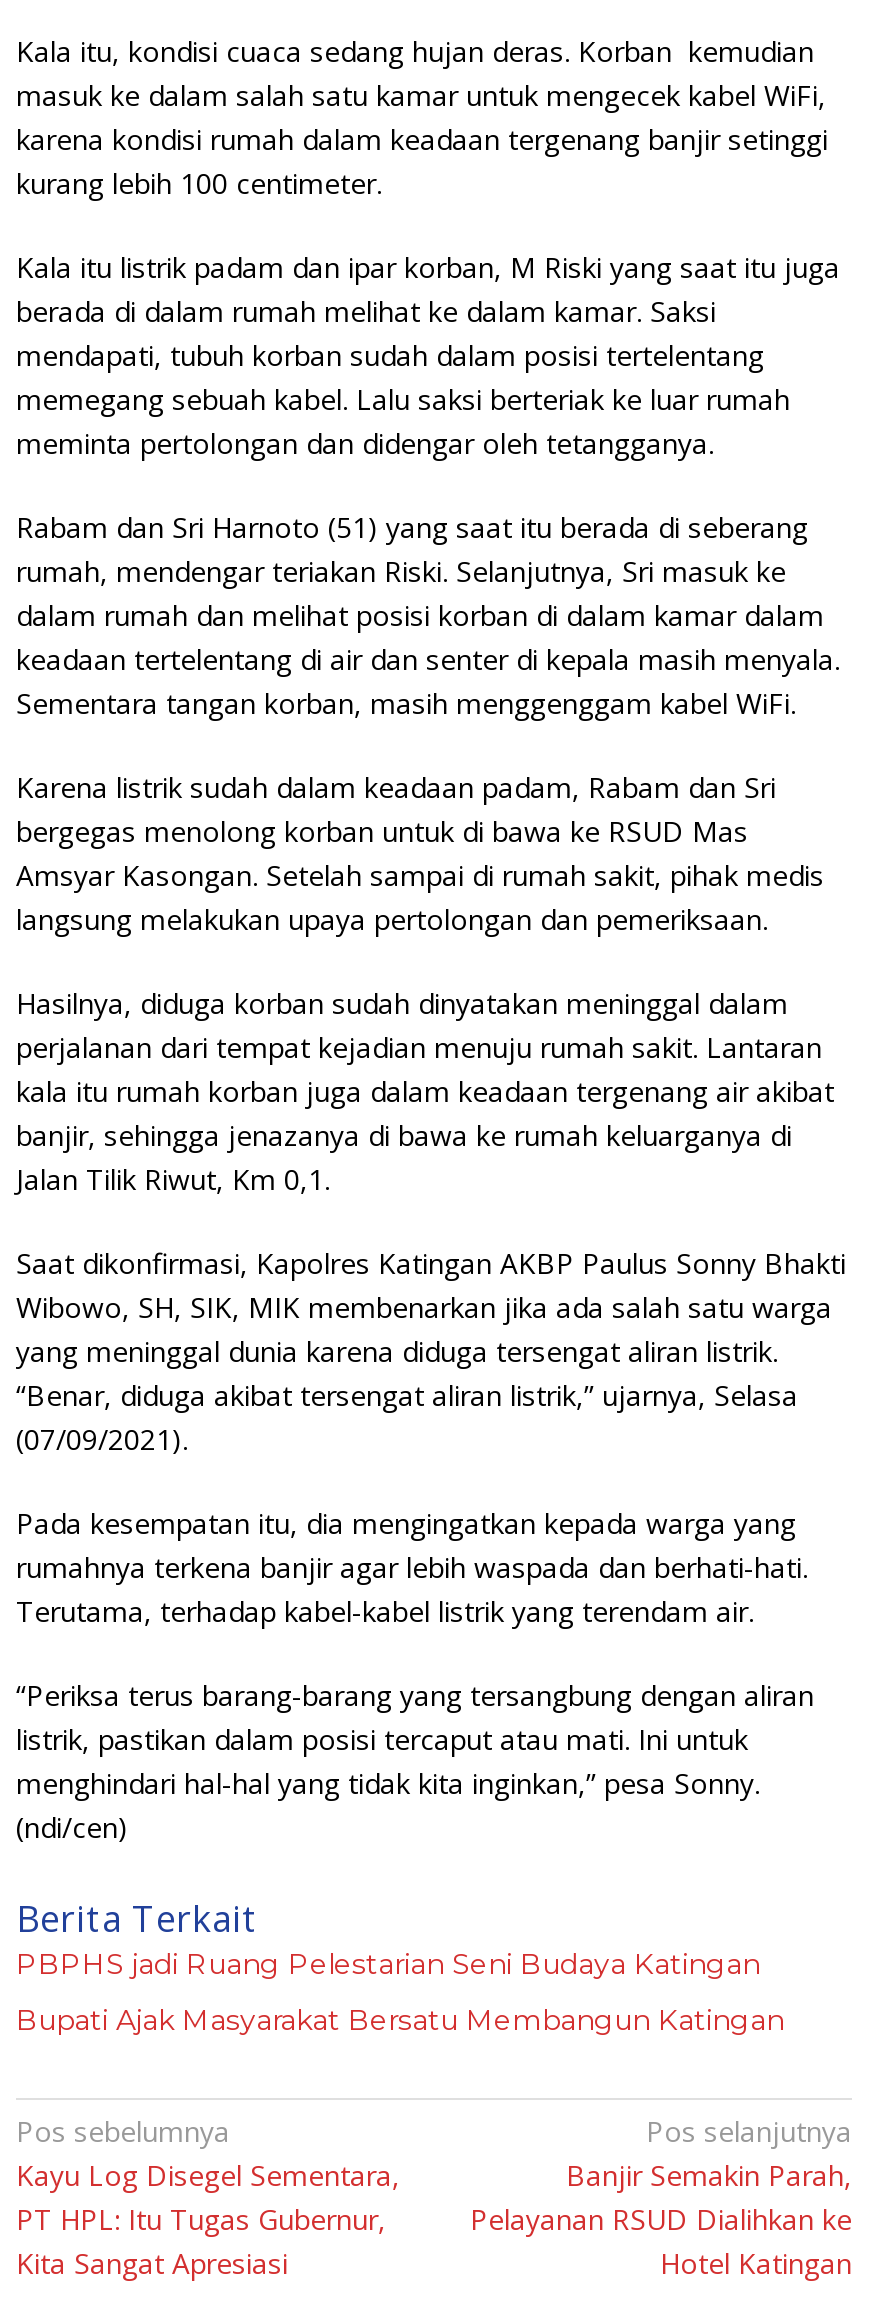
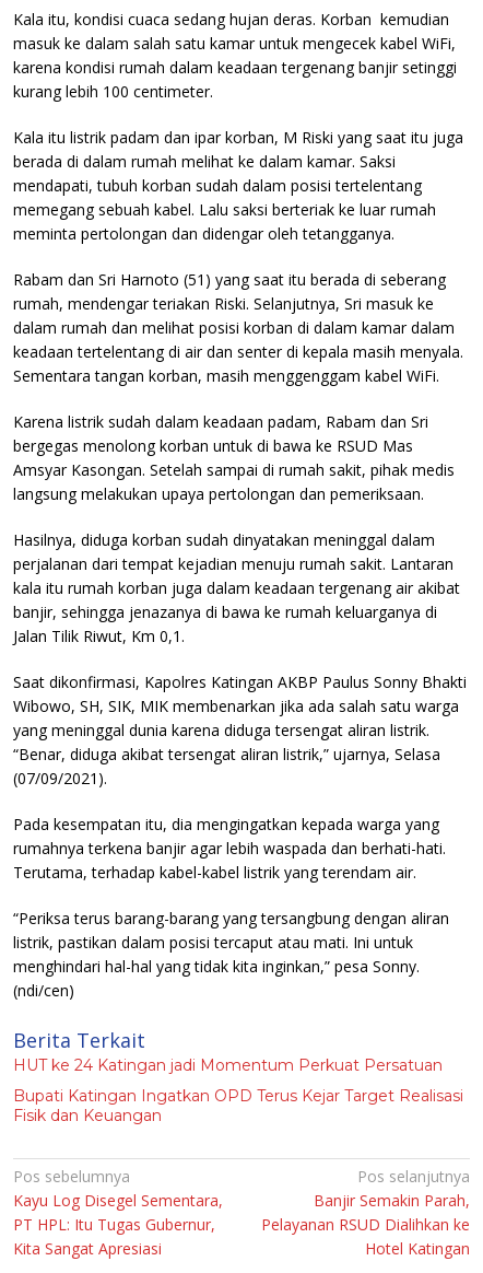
- PBPHS jadi Ruang Pelestarian Seni Budaya Katingan
+ HUT ke 24 Katingan jadi Momentum Perkuat Persatuan

- Bupati Ajak Masyarakat Bersatu Membangun Katingan
+ Bupati Katingan Ingatkan OPD Terus Kejar Target Realisasi
+ Fisik dan Keuangan
